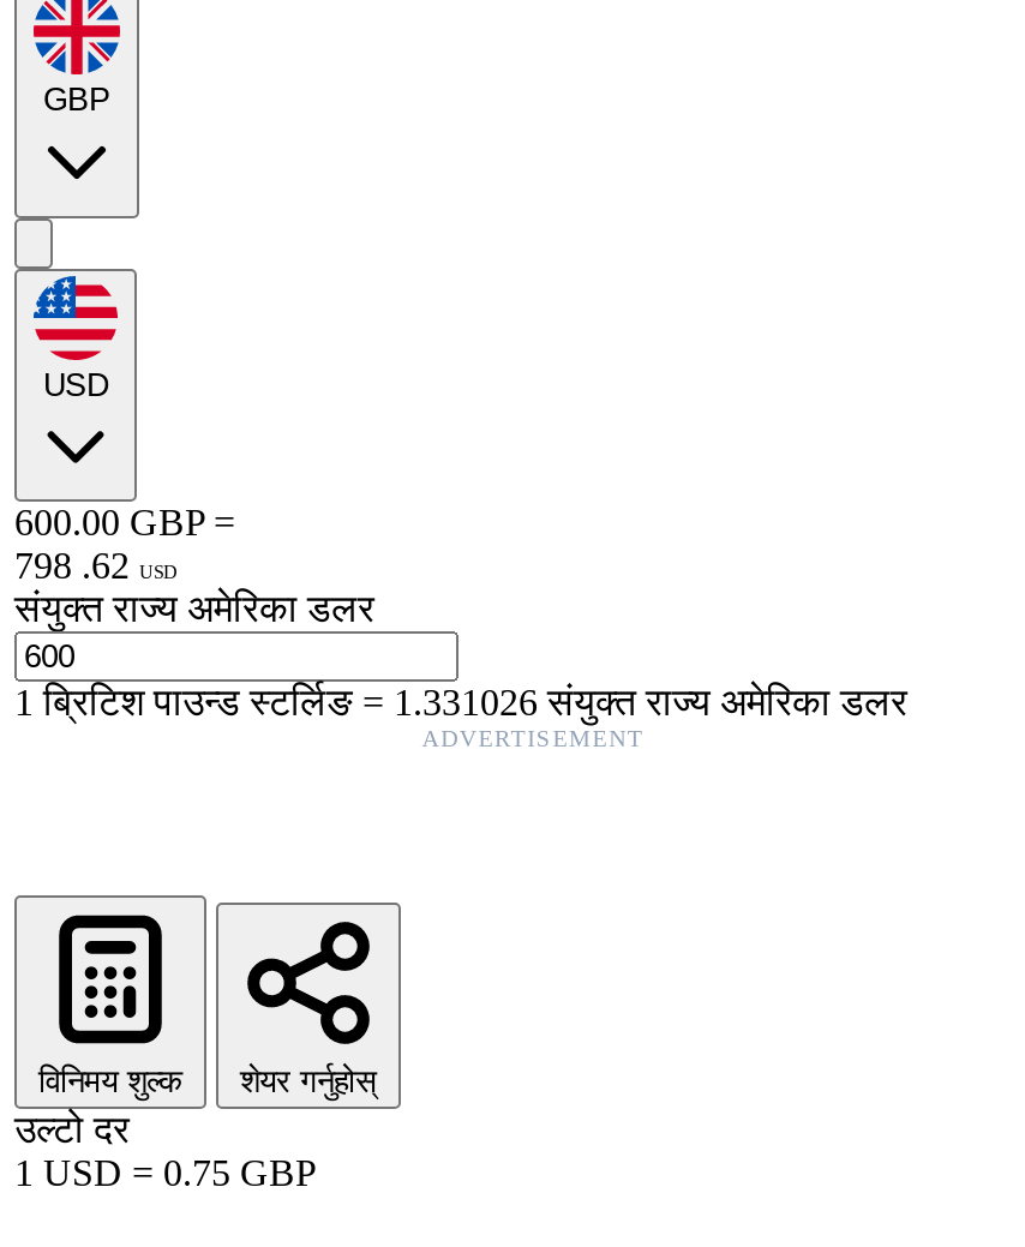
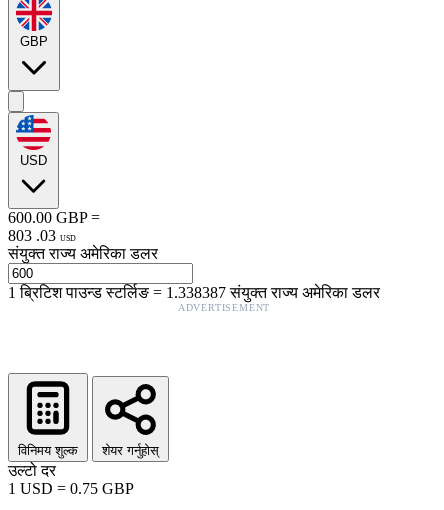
- 798 . 62 USD
+ 803 . 03 USD

- 1ब्रिटिश पाउन्ड स्टर्लिङ=1.331026 संयुक्त राज्य अमेरिका डलर
+ 1ब्रिटिश पाउन्ड स्टर्लिङ=1.338387 संयुक्त राज्य अमेरिका डलर
